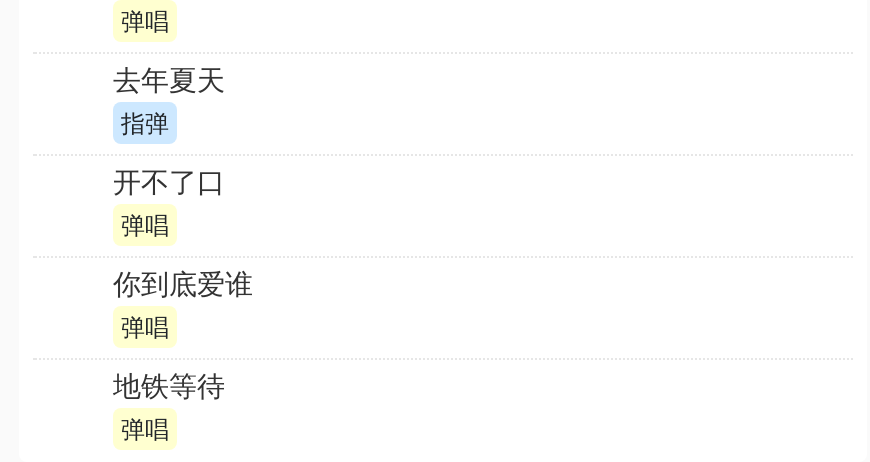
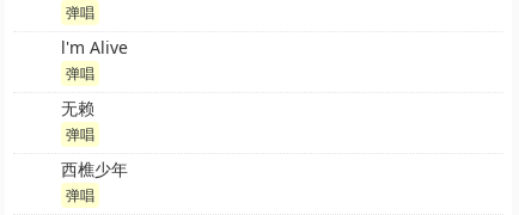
- 去年夏天
- 指弹
- 开不了口
+ l'm Alive

- 你到底爱谁
+ 无赖

- 地铁等待
+ 西樵少年
